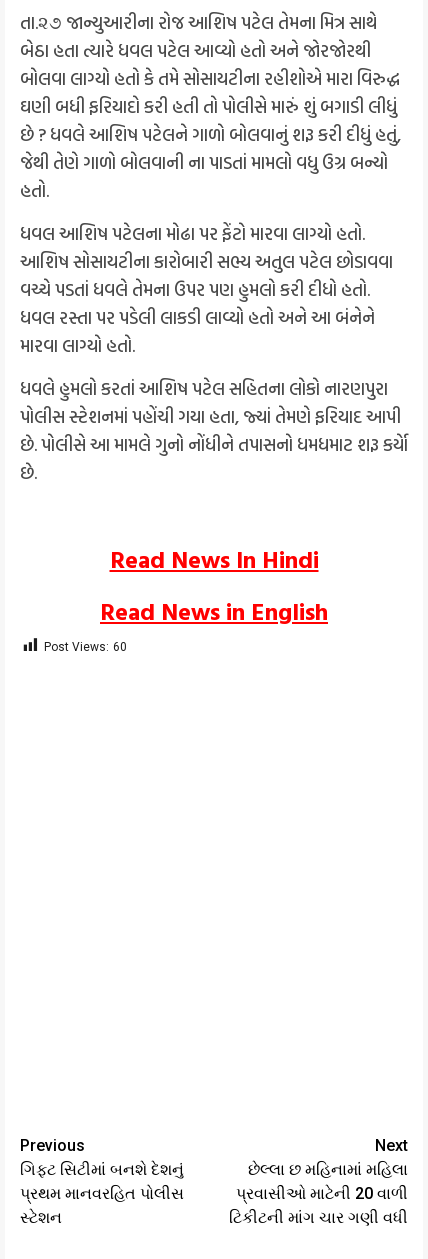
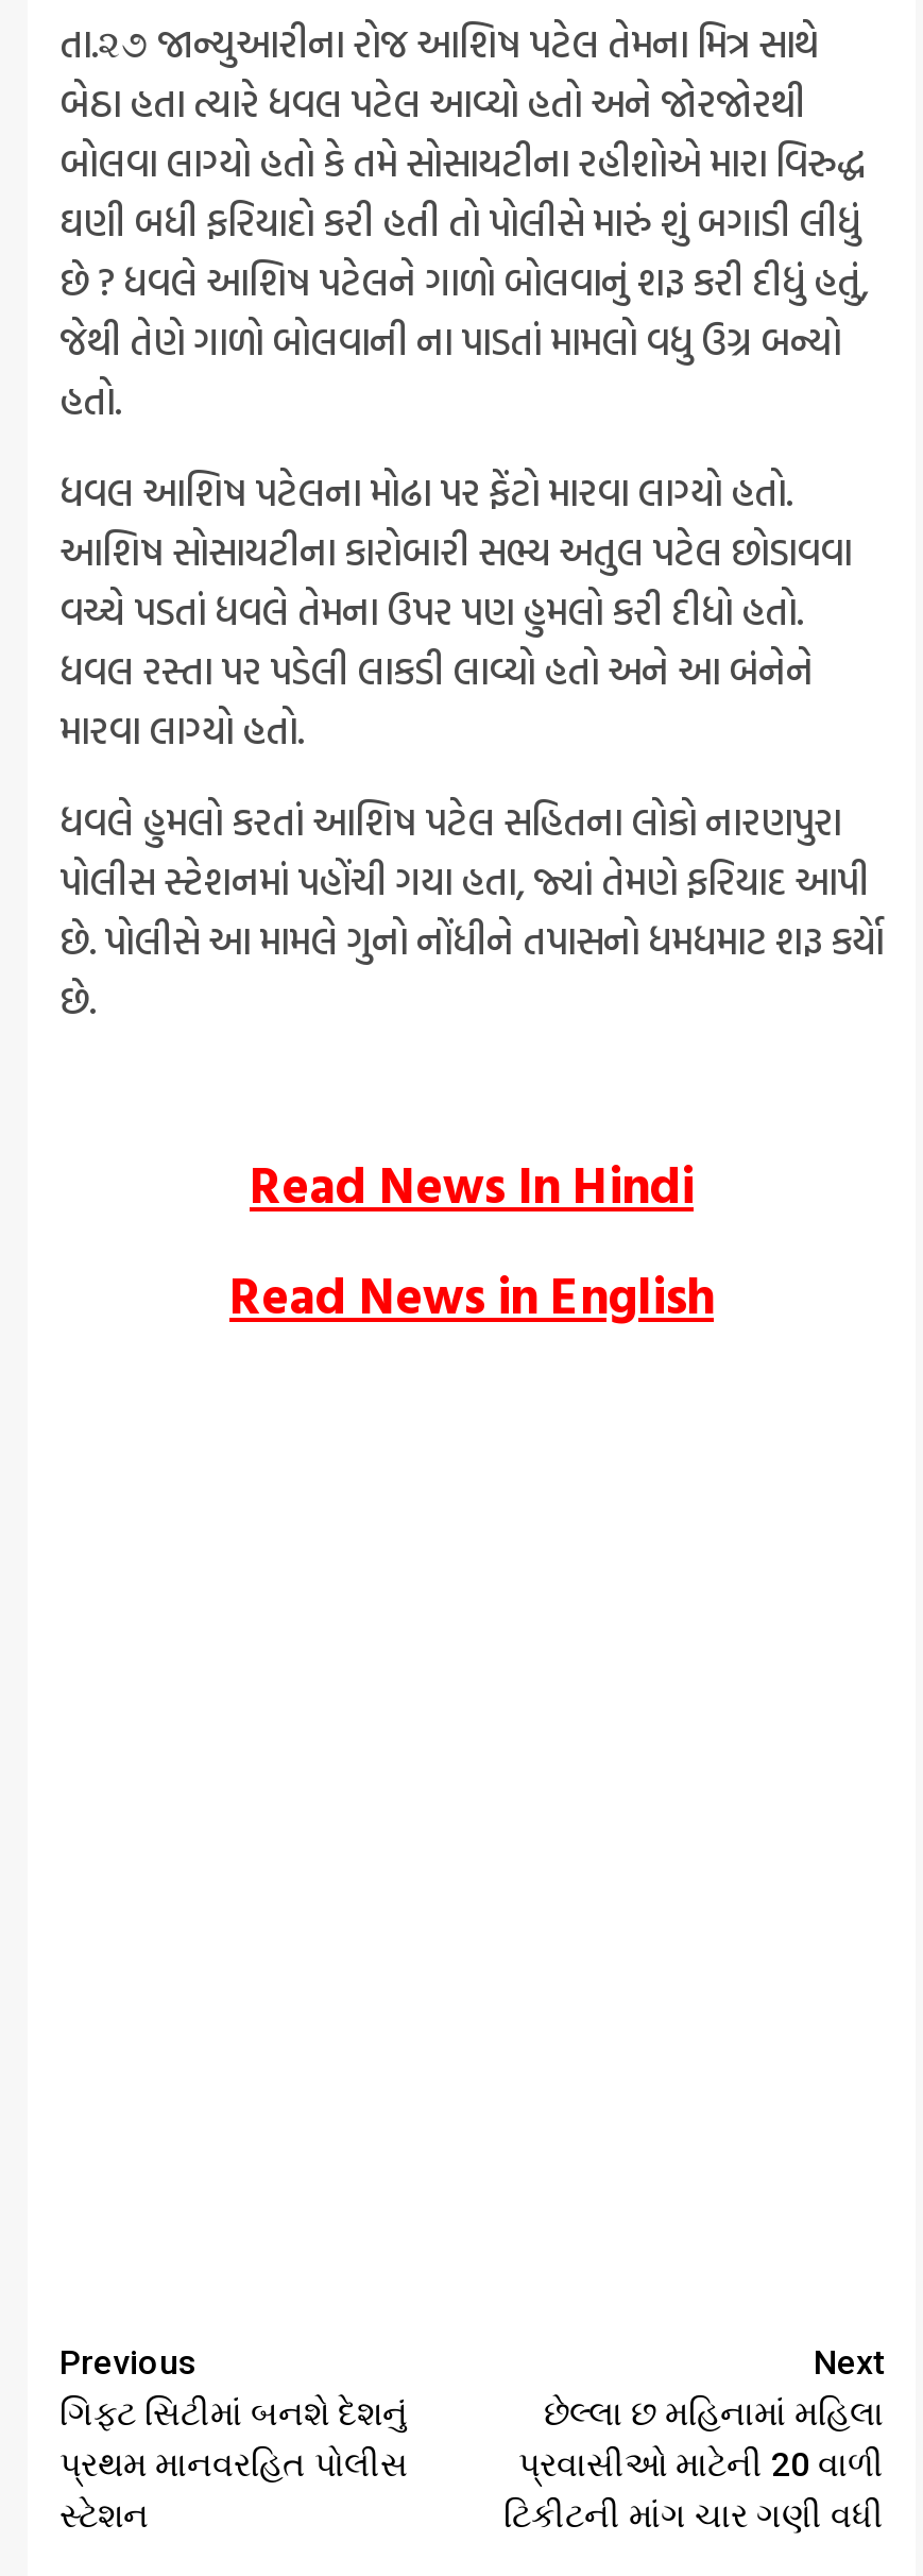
- Post Views: 60
